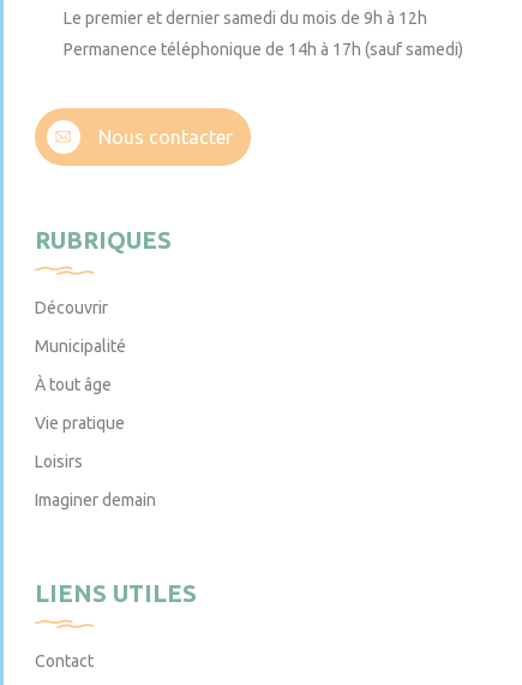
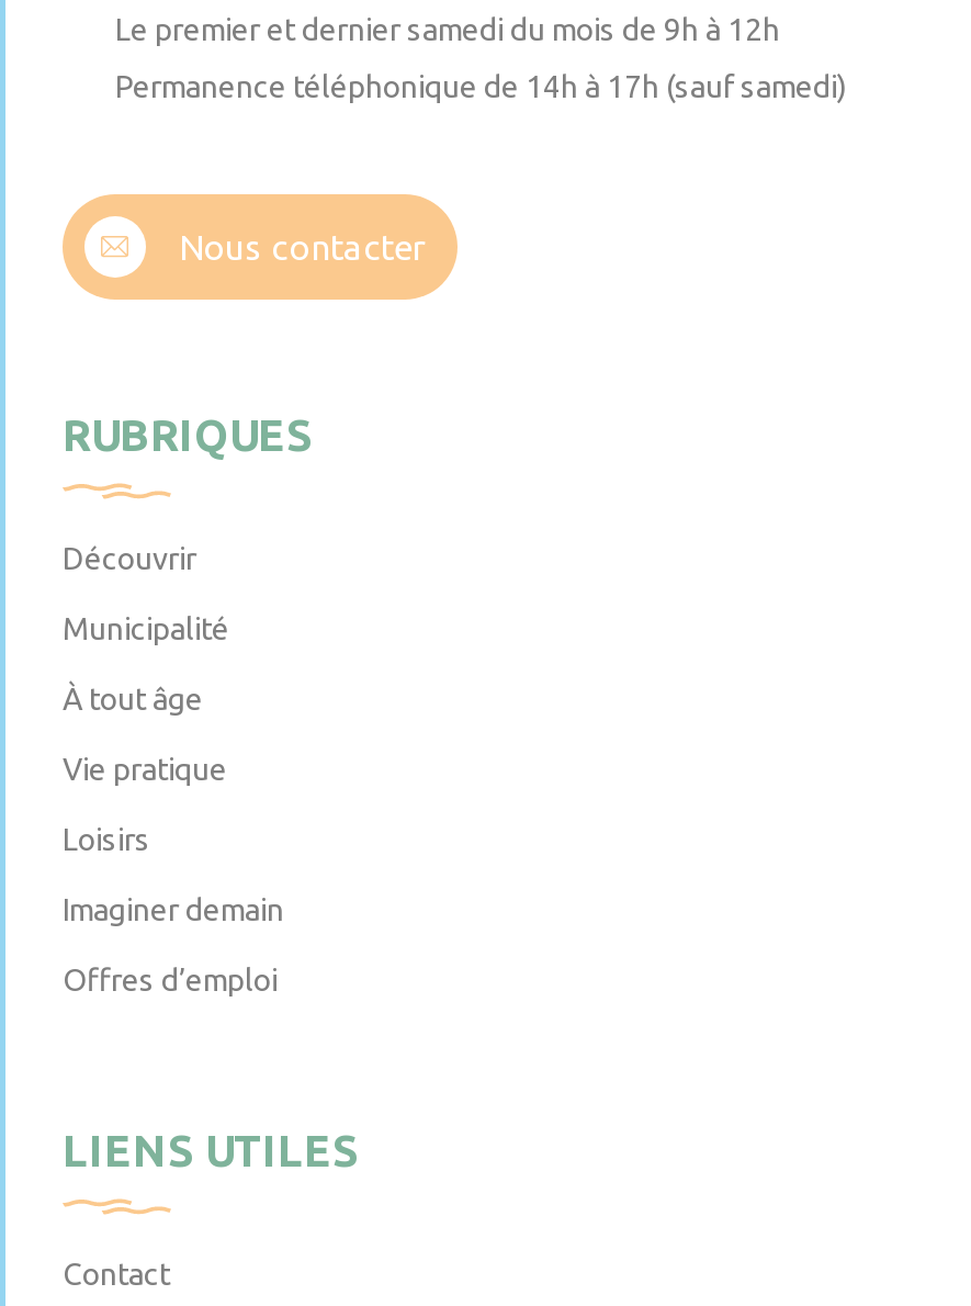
+ Offres d’emploi
